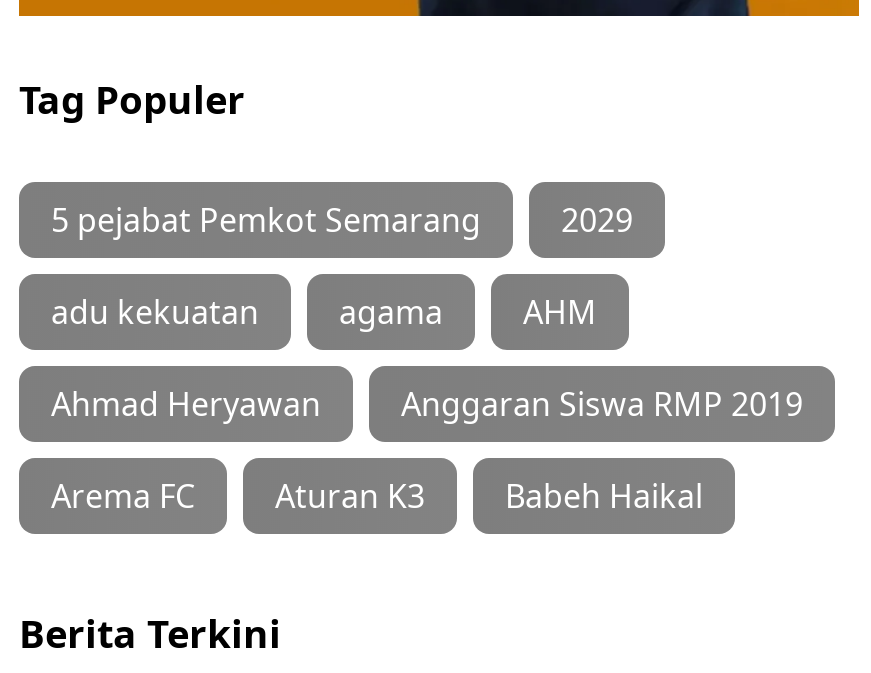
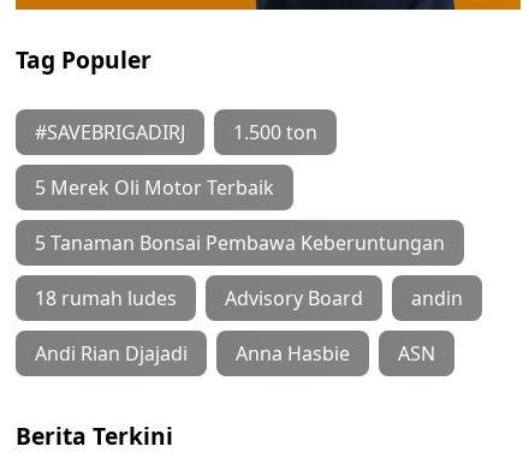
- 5 pejabat Pemkot Semarang
- 2029
- adu kekuatan
- agama
- AHM
- Ahmad Heryawan
- Anggaran Siswa RMP 2019
- Arema FC
- Aturan K3
- Babeh Haikal
+ #SAVEBRIGADIRJ
+ 1.500 ton
+ 5 Merek Oli Motor Terbaik
+ 5 Tanaman Bonsai Pembawa Keberuntungan
+ 18 rumah ludes
+ Advisory Board
+ andin
+ Andi Rian Djajadi
+ Anna Hasbie
+ ASN
